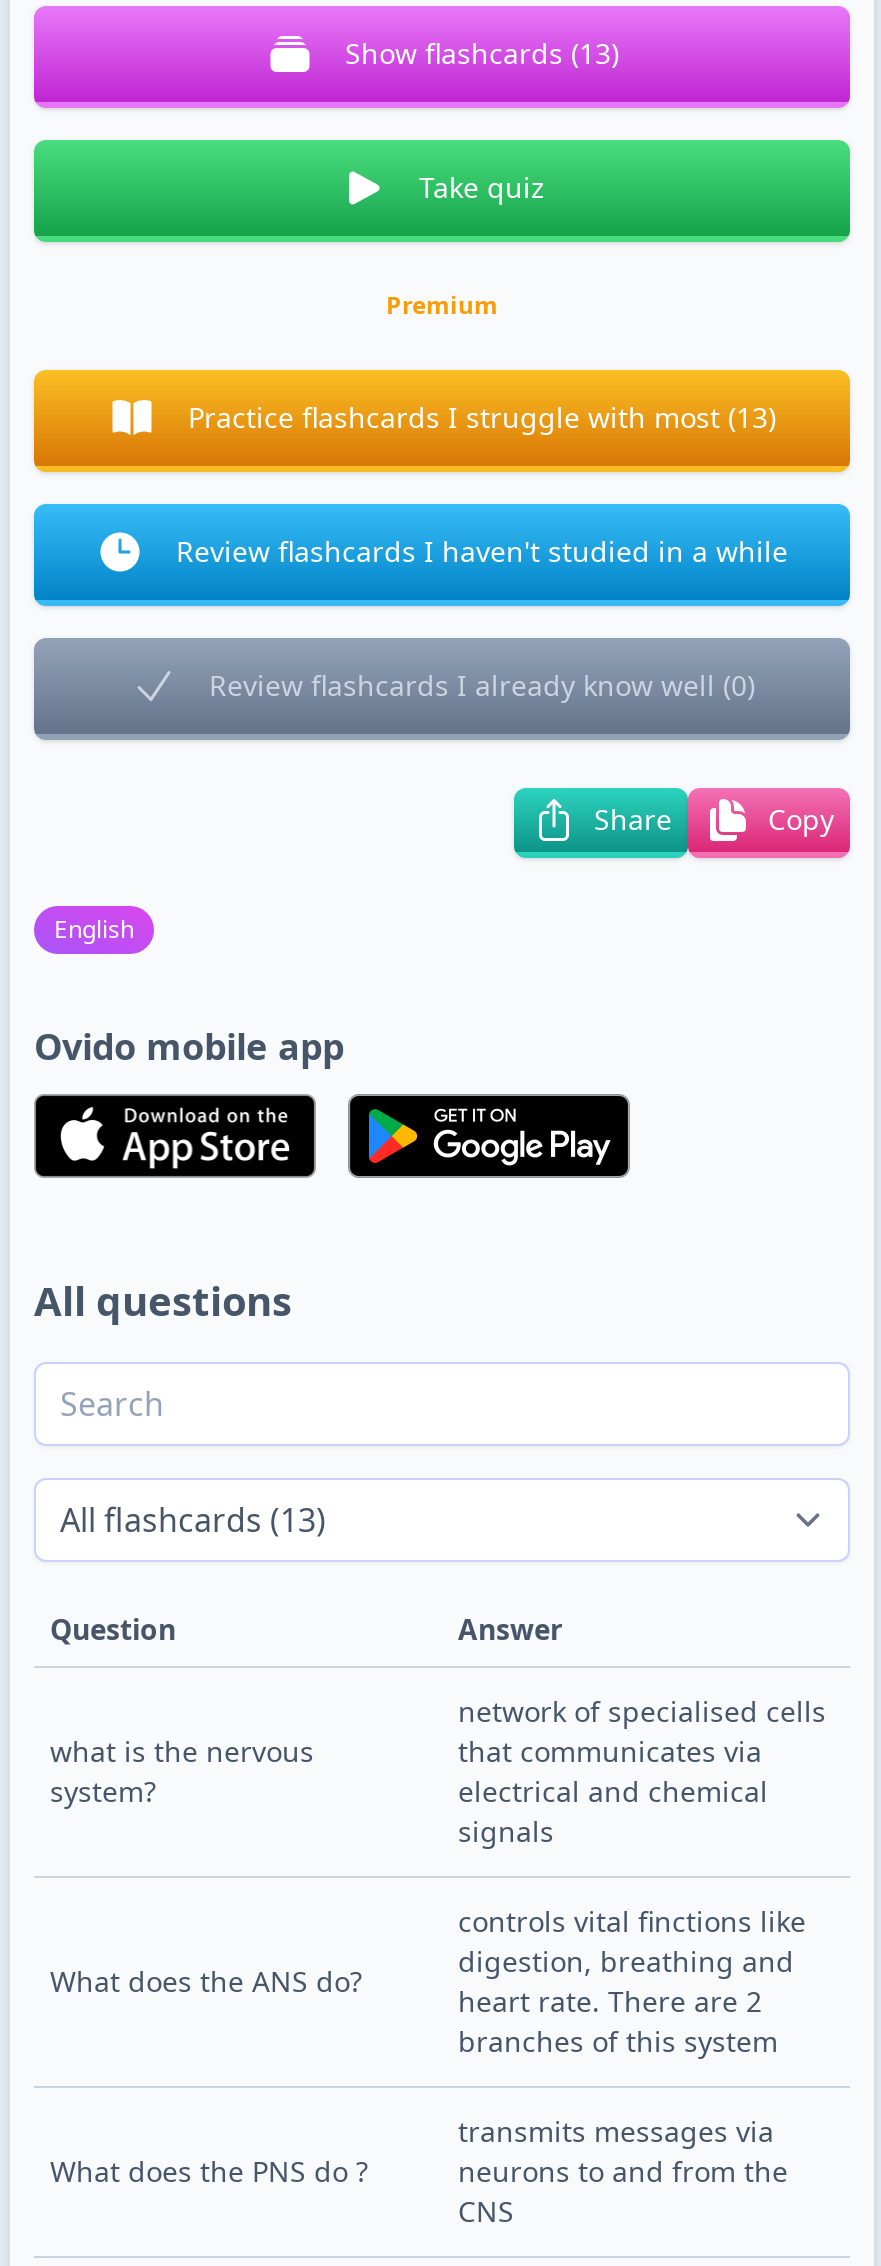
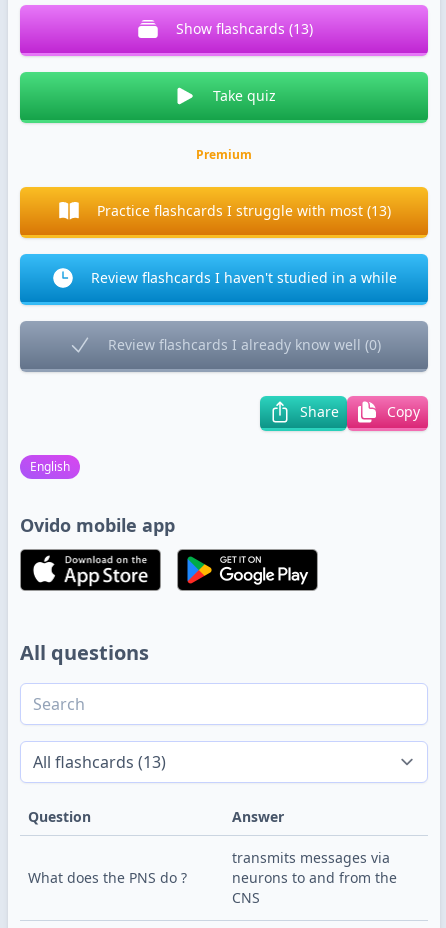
- network of specialised cells
- that communicates via
- electrical and chemical
- signals

- what is the nervous
- system?

- controls vital finctions like
- digestion, breathing and
- heart rate. There are 2
- branches of this system

- What does the ANS do?
